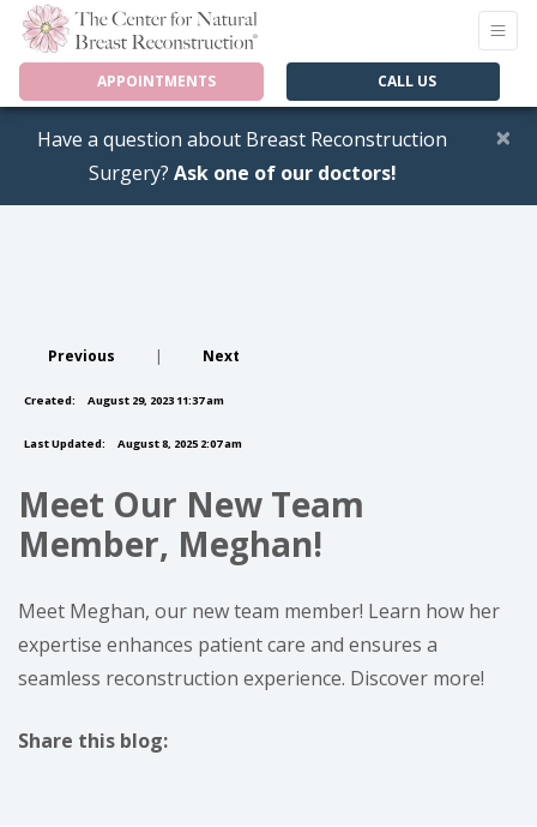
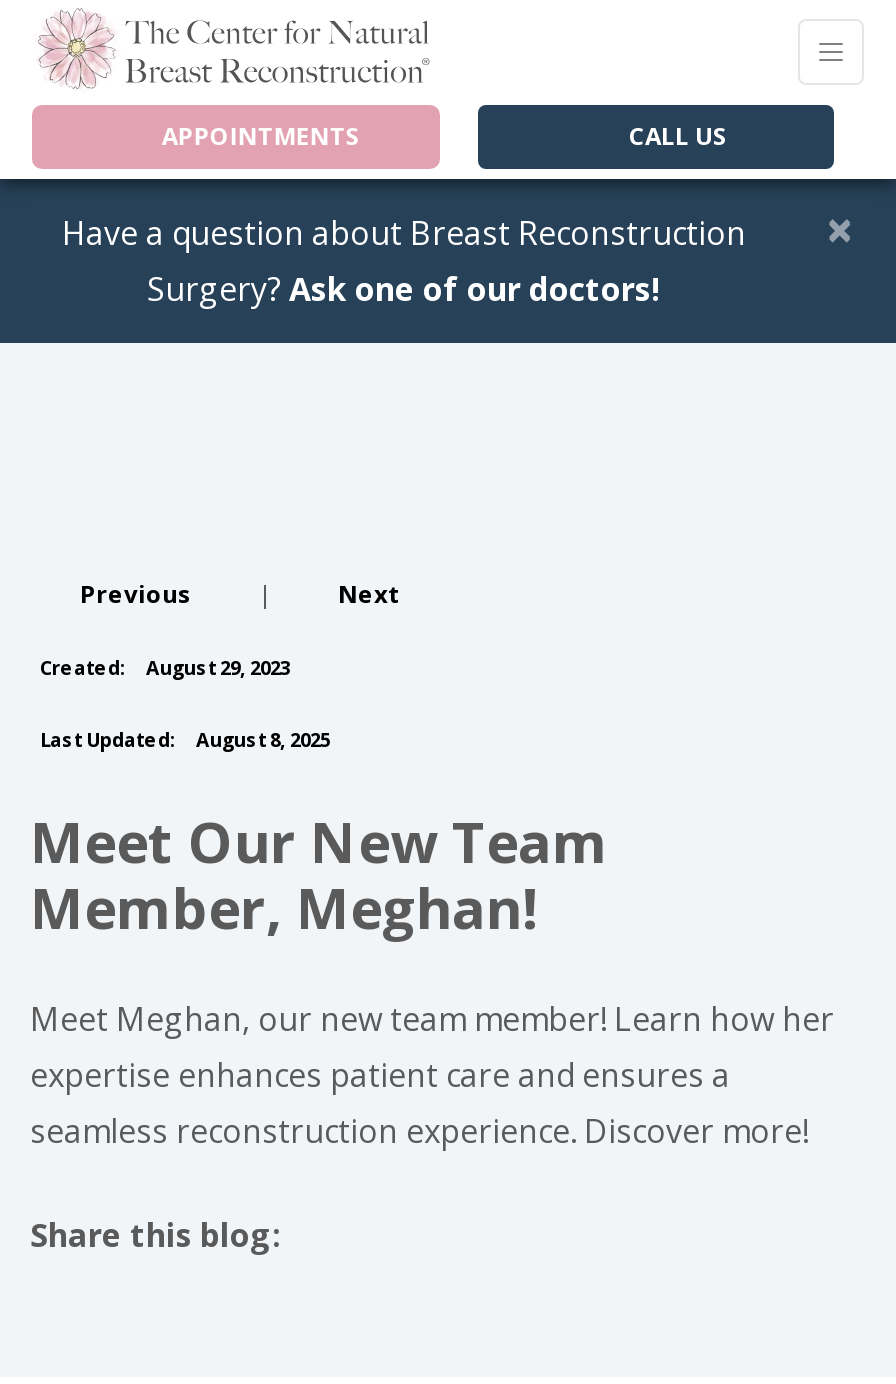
- Created: August 29, 2023 11:37 am
+ Created: August 29, 2023

- Last Updated: August 8, 2025 2:07 am
+ Last Updated: August 8, 2025
